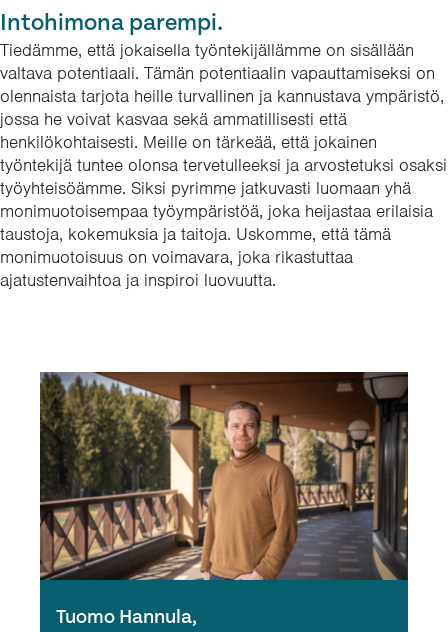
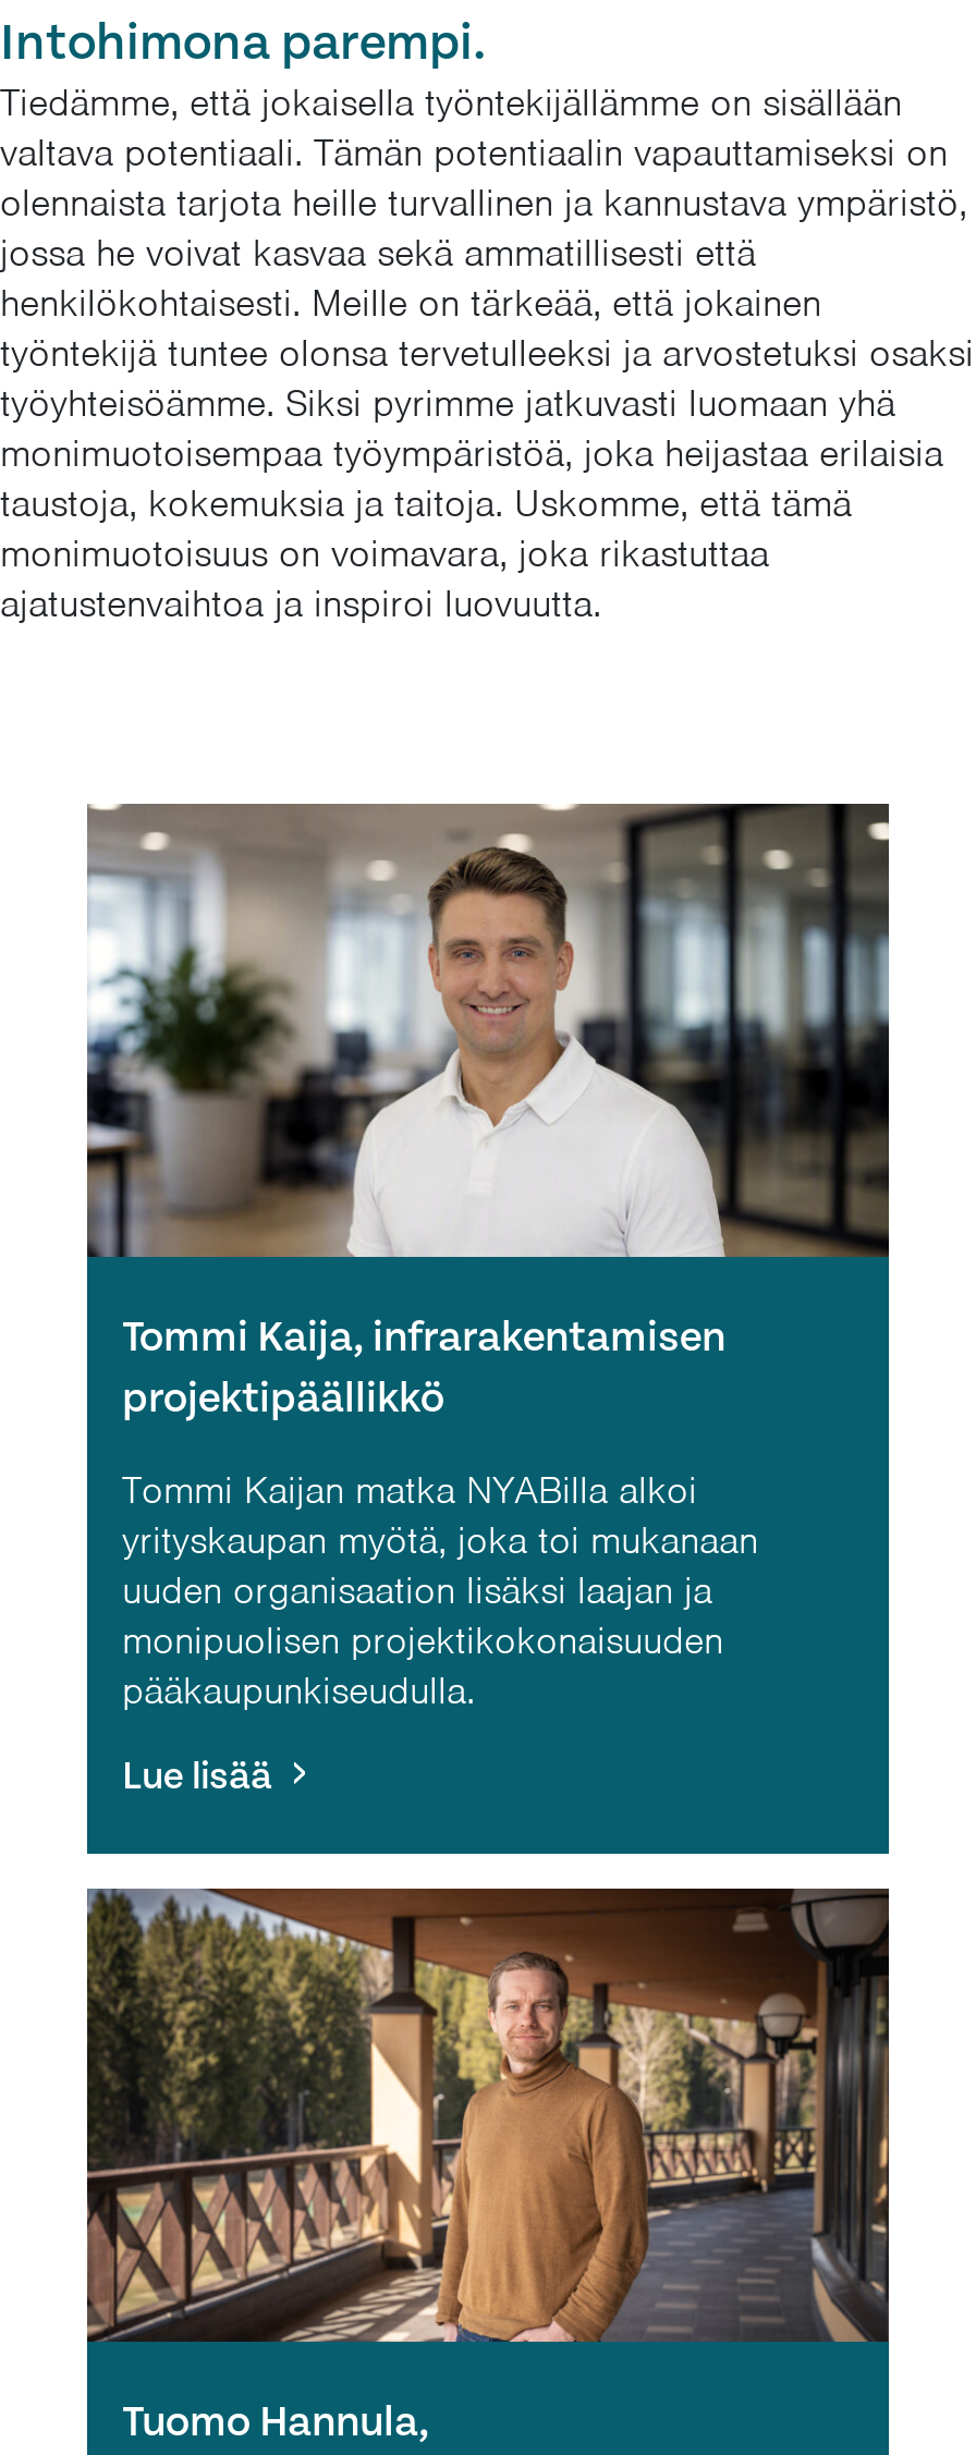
+ [image]
+ Tommi Kaija, infrarakentamisen
+ projektipäällikkö
+ Tommi Kaijan matka NYABilla alkoi
+ yrityskaupan myötä, joka toi mukanaan
+ uuden organisaation lisäksi laajan ja
+ monipuolisen projektikokonaisuuden
+ pääkaupunkiseudulla.
+ Lue lisää
